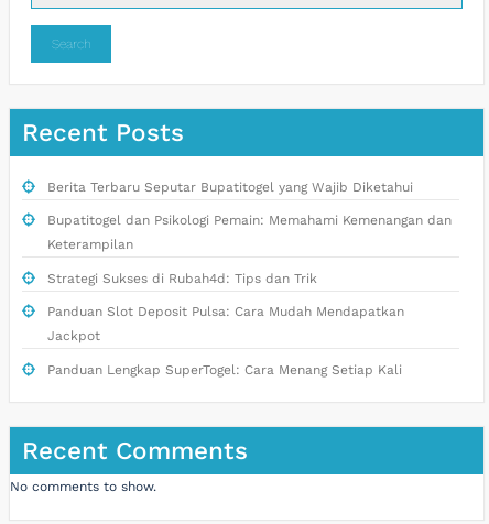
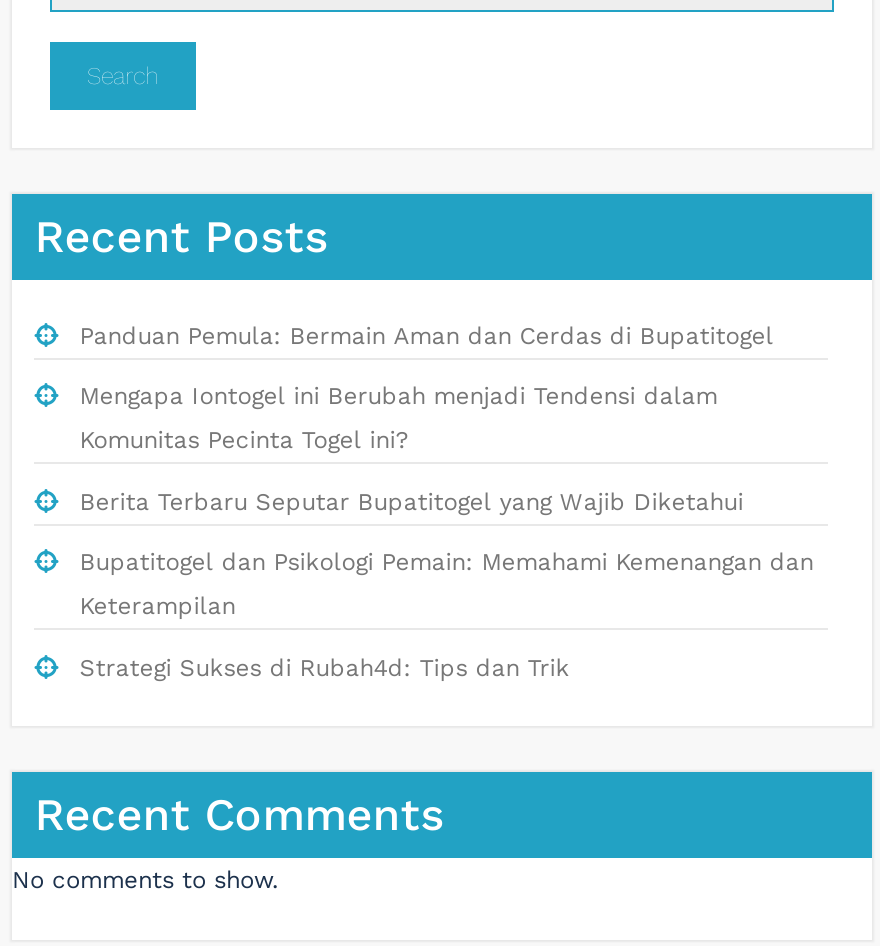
+ Panduan Pemula: Bermain Aman dan Cerdas di Bupatitogel
+ Mengapa Iontogel ini Berubah menjadi Tendensi dalam
+ Komunitas Pecinta Togel ini?

moved down: Berita Terbaru Seputar Bupatitogel yang Wajib Diketahui | Bupatitogel dan Psikologi Pemain: Memahami Kemenangan dan | Keterampilan | Strategi Sukses di Rubah4d: Tips dan Trik

- Panduan Slot Deposit Pulsa: Cara Mudah Mendapatkan
- Jackpot
- Panduan Lengkap SuperTogel: Cara Menang Setiap Kali
